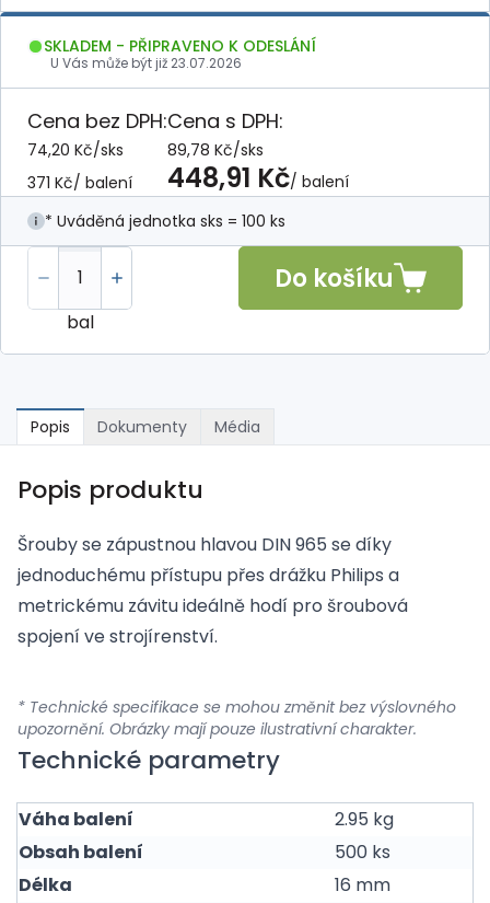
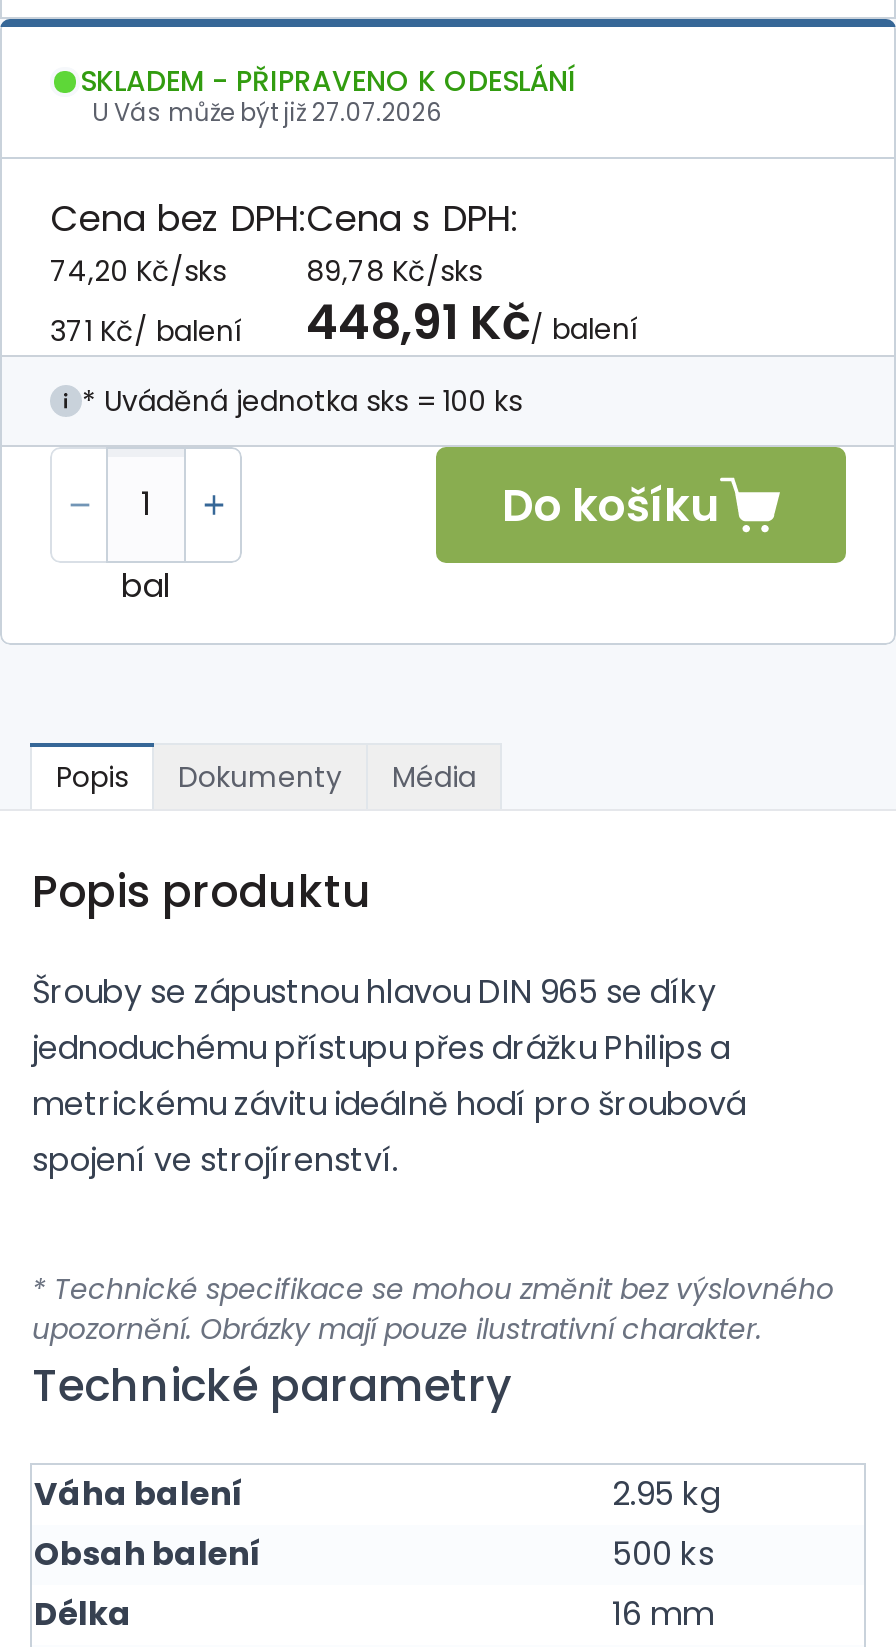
- U Vás může být již 23.07.2026
+ U Vás může být již 27.07.2026
